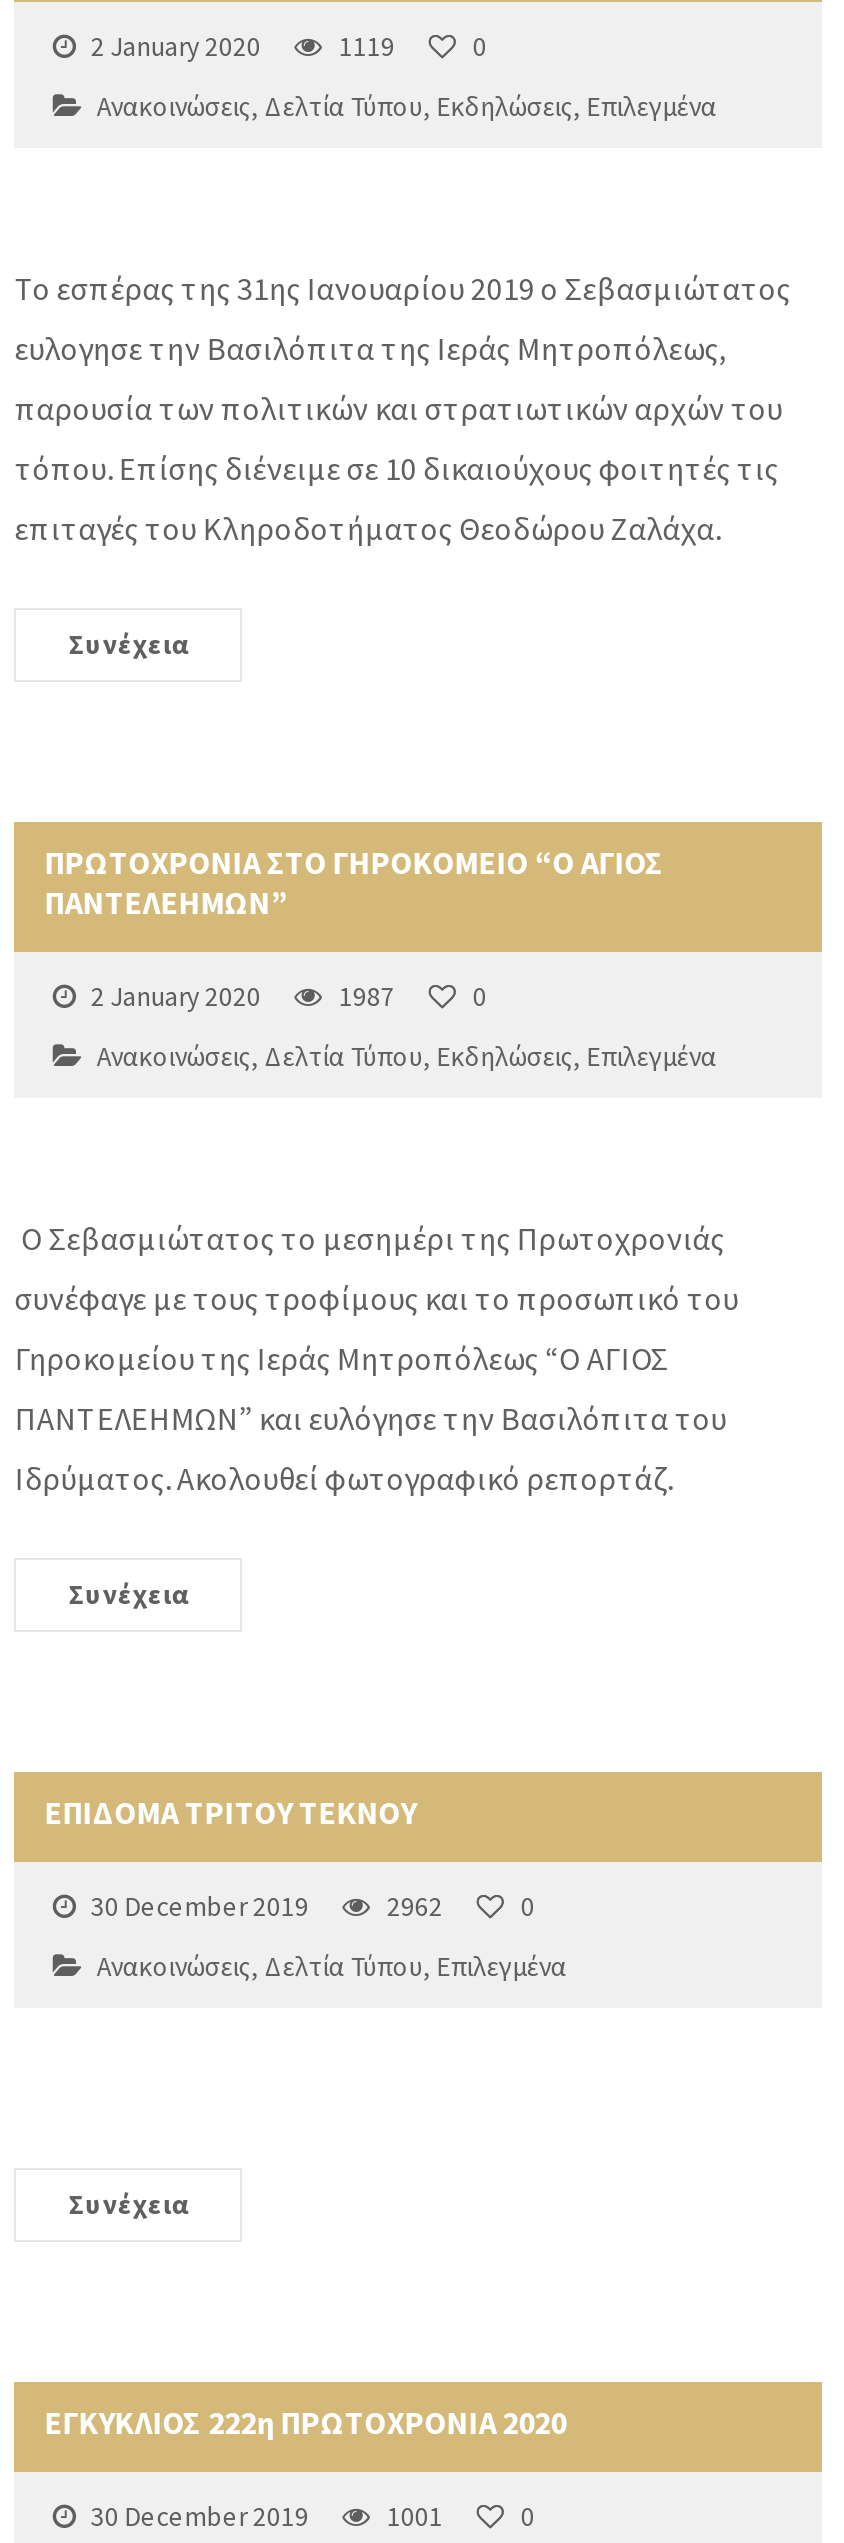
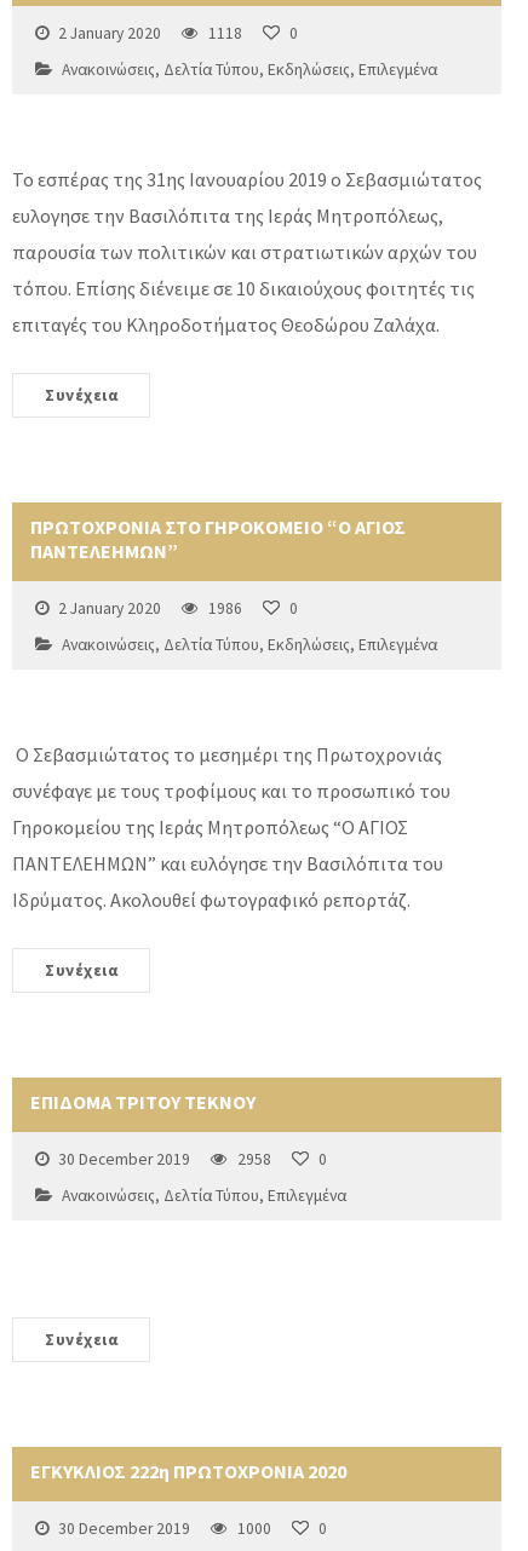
- 1119
+ 1118

- 1987
+ 1986

- 2962
+ 2958

- 1001
+ 1000
